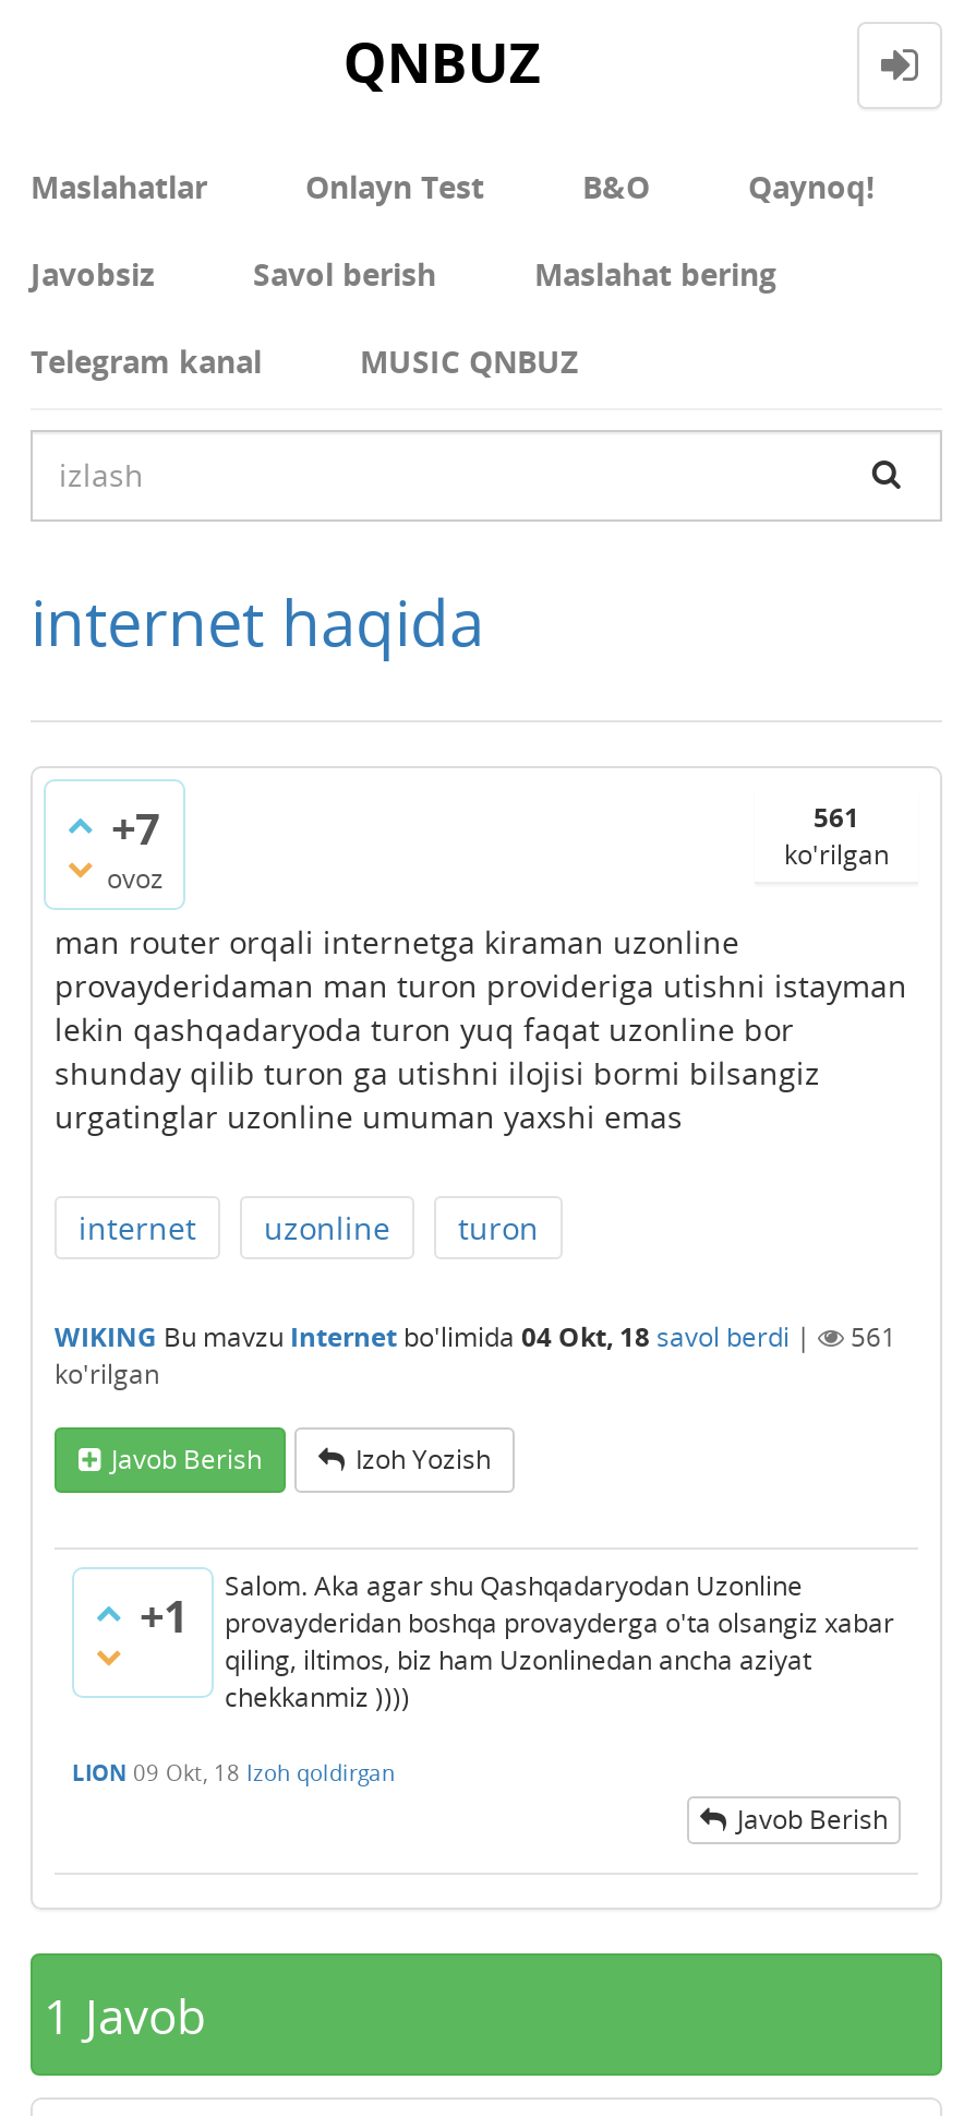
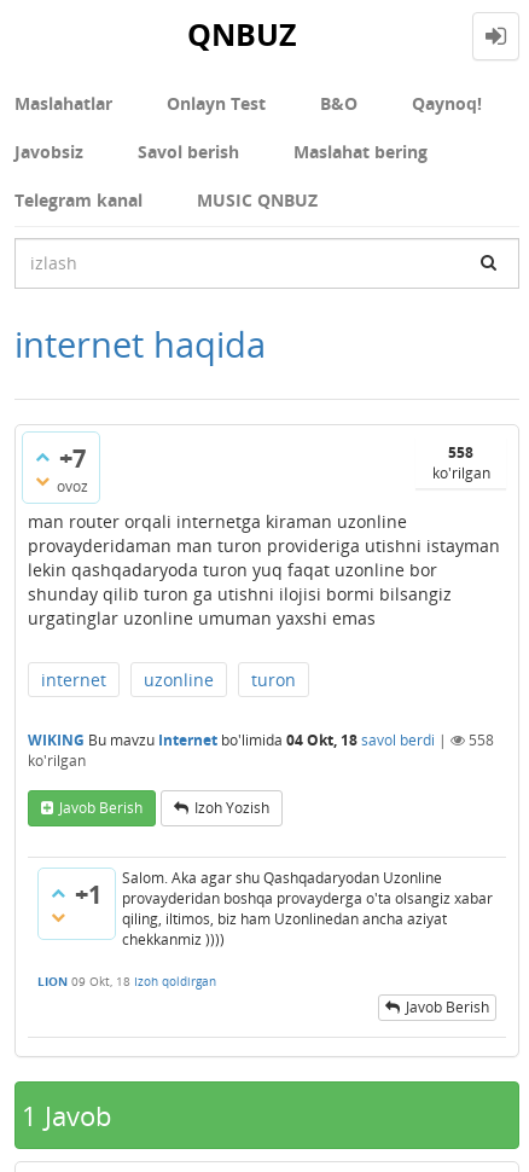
- 561
+ 558

- 561
+ 558
